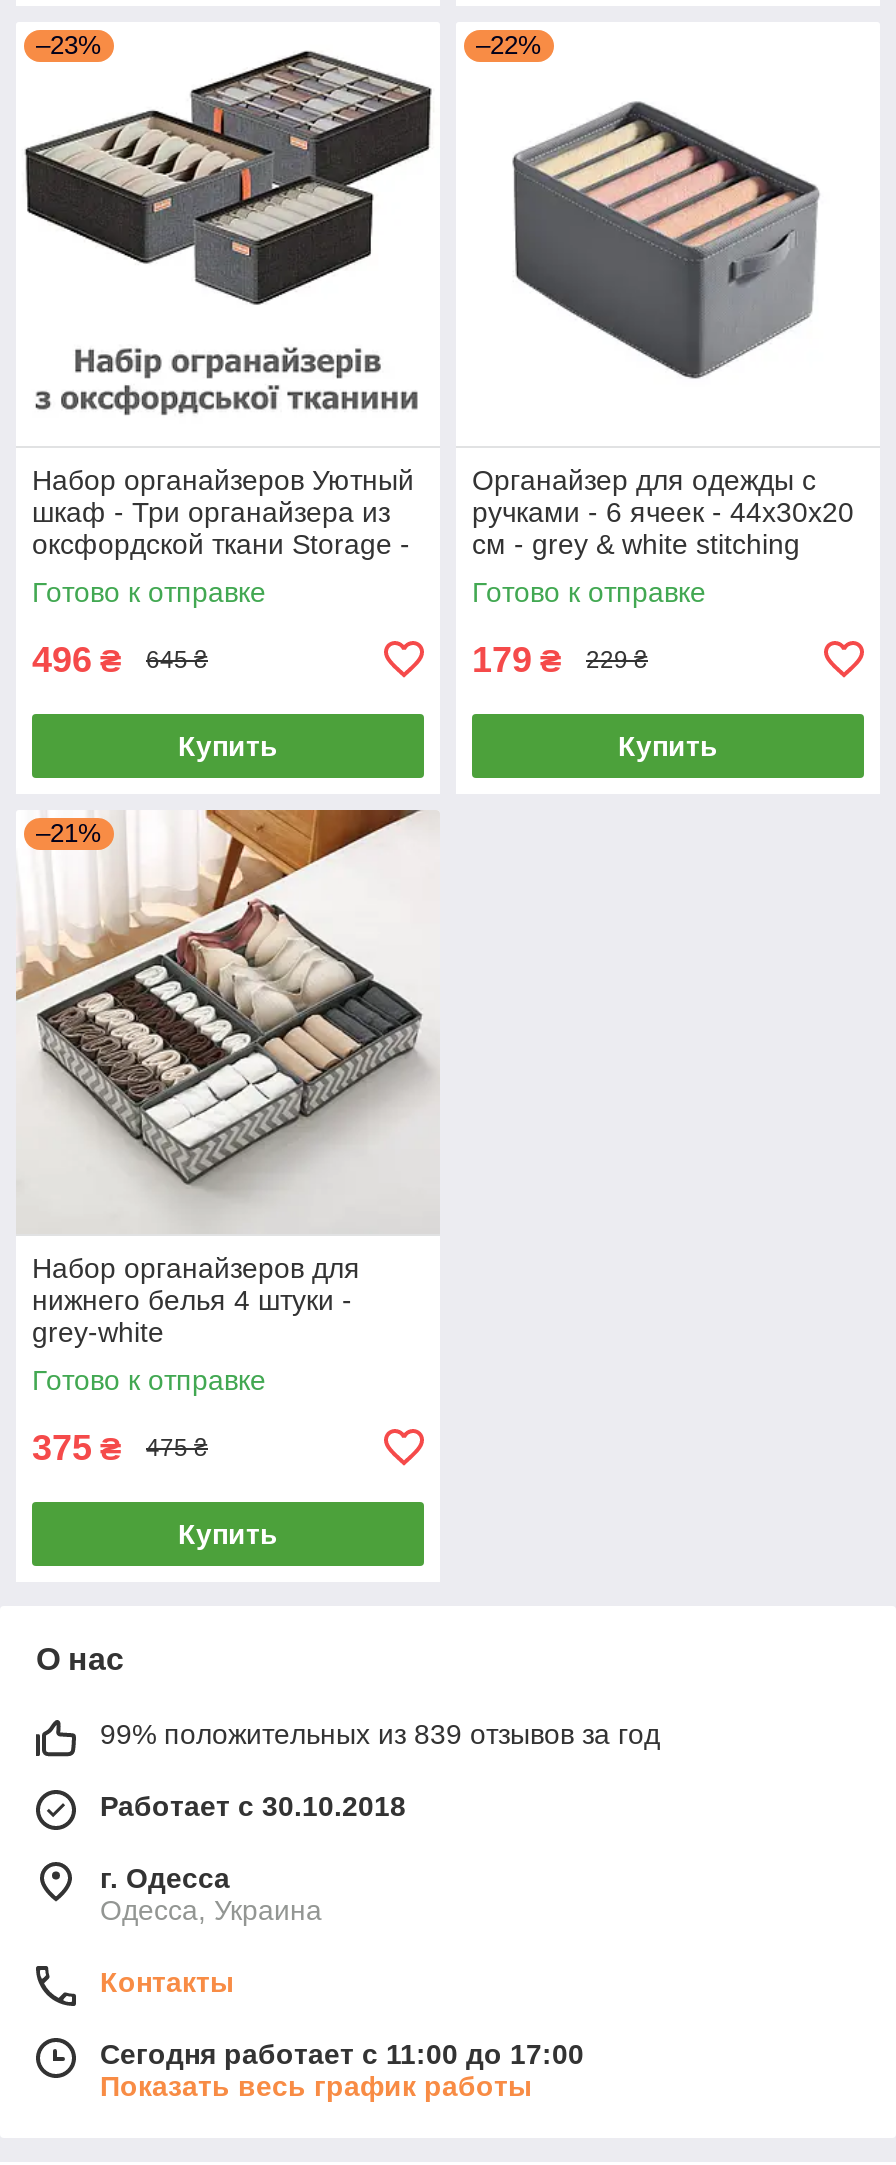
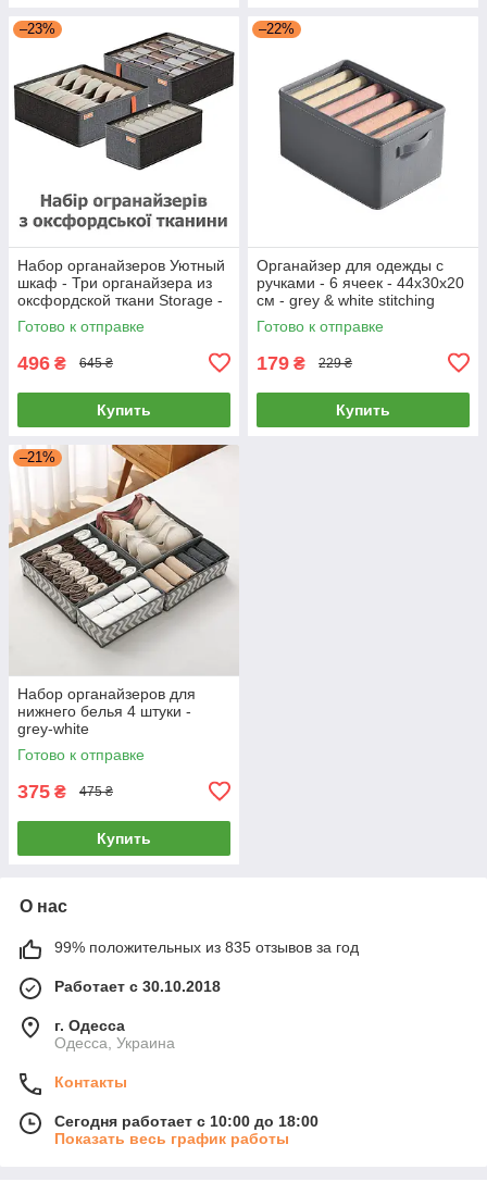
- 99% положительных из 839 отзывов за год
+ 99% положительных из 835 отзывов за год

- Сегодня работает с 11:00 до 17:00
+ Сегодня работает с 10:00 до 18:00
